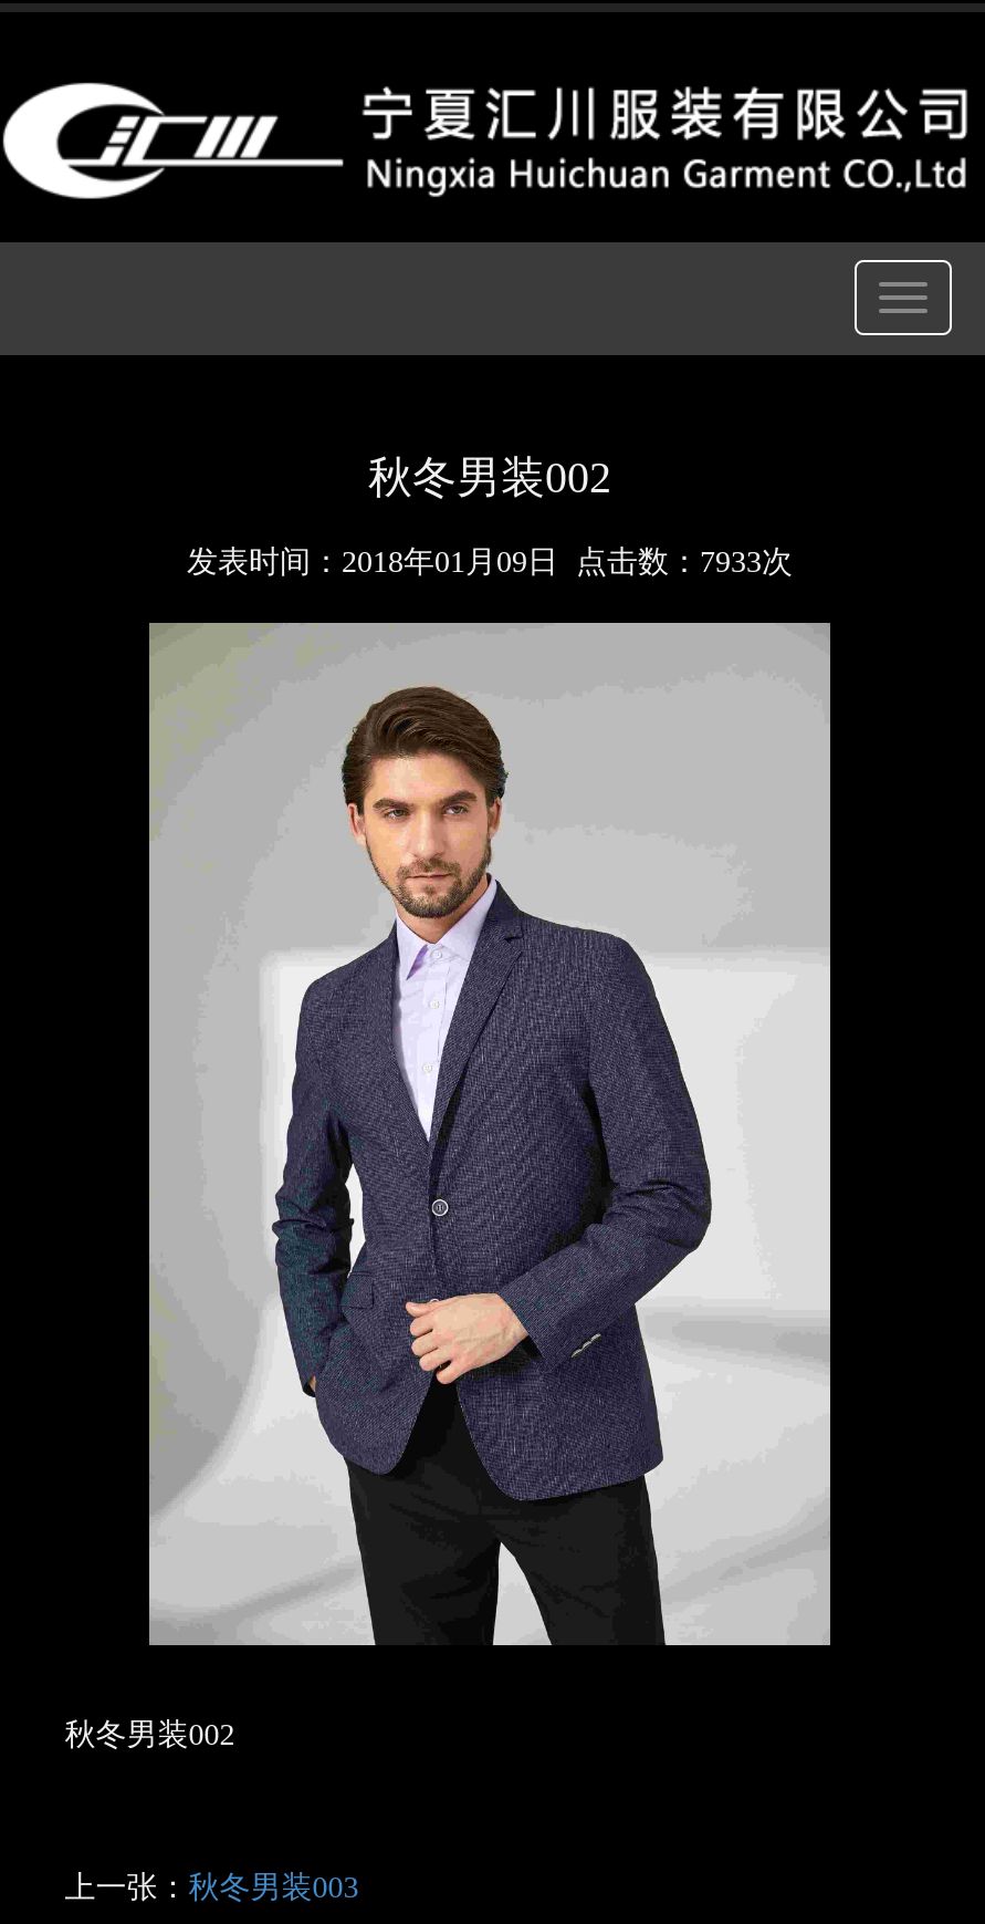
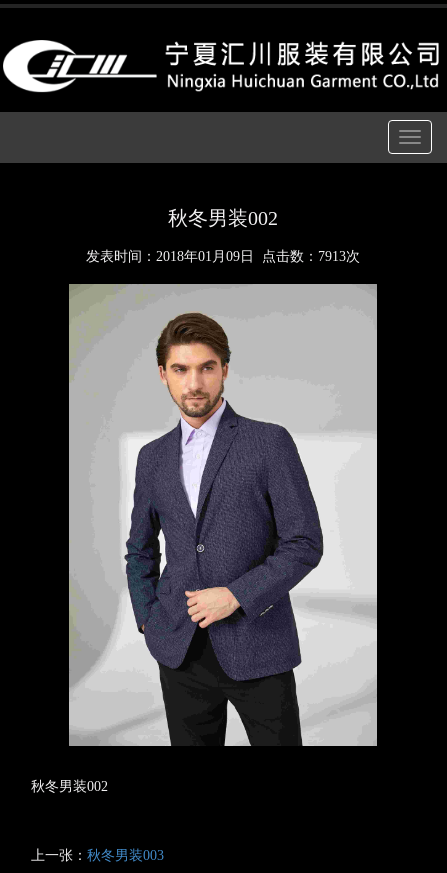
- 发表时间：2018年01月09日点击数：7933次
+ 发表时间：2018年01月09日点击数：7913次
